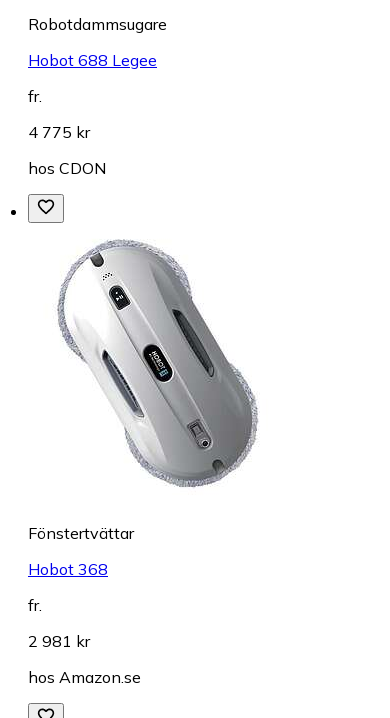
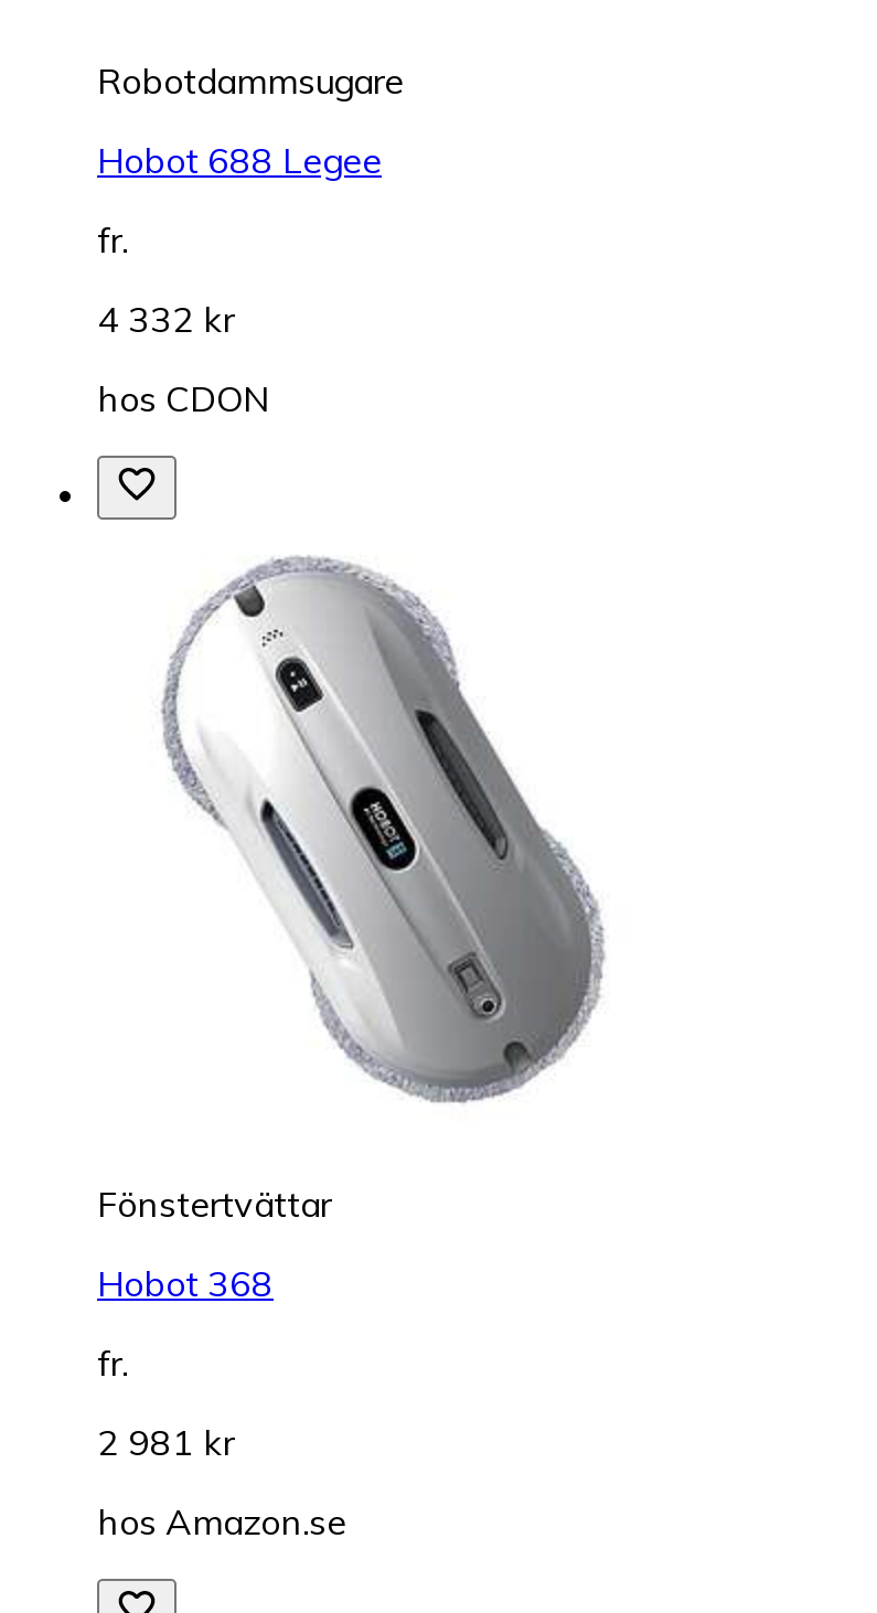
- 4 775 kr
+ 4 332 kr
